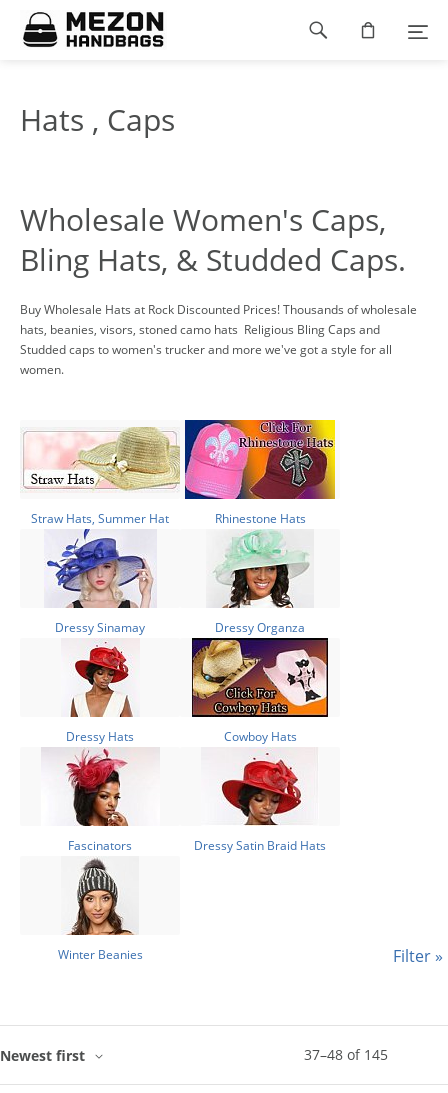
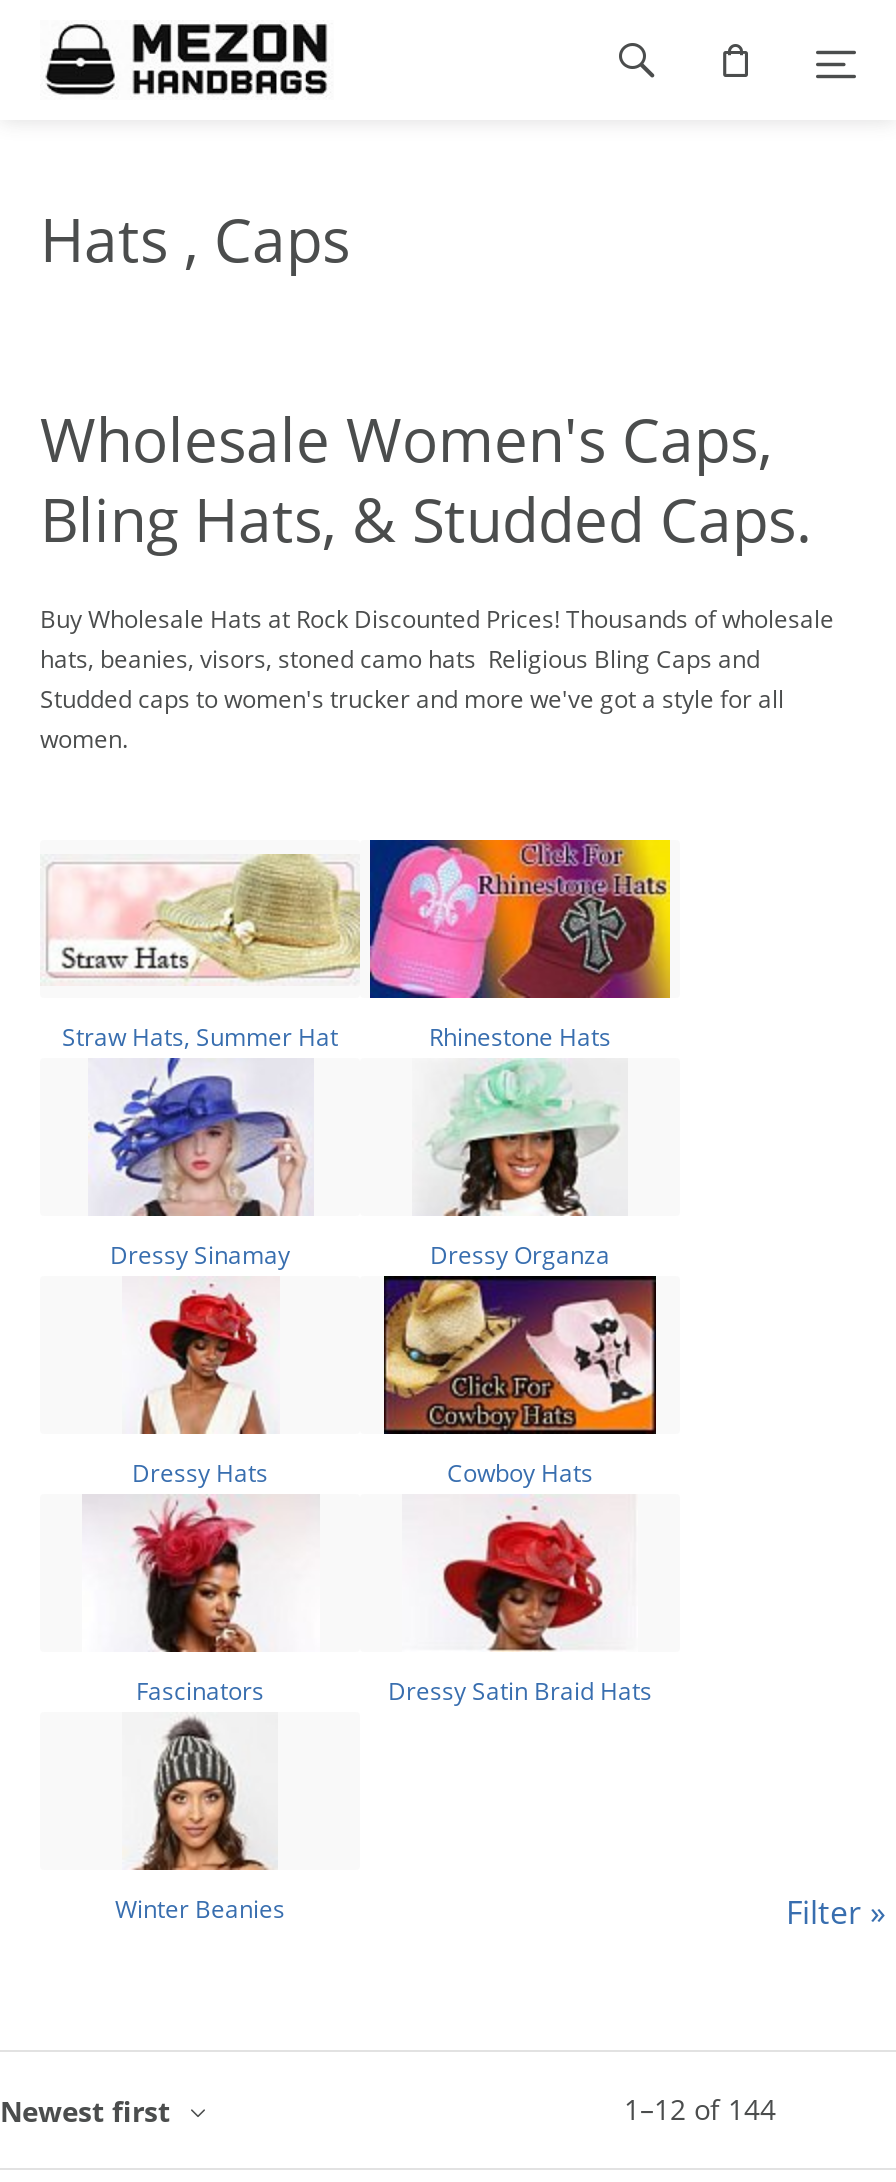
- 37 –48 of 145
+ 1 –12 of 144
